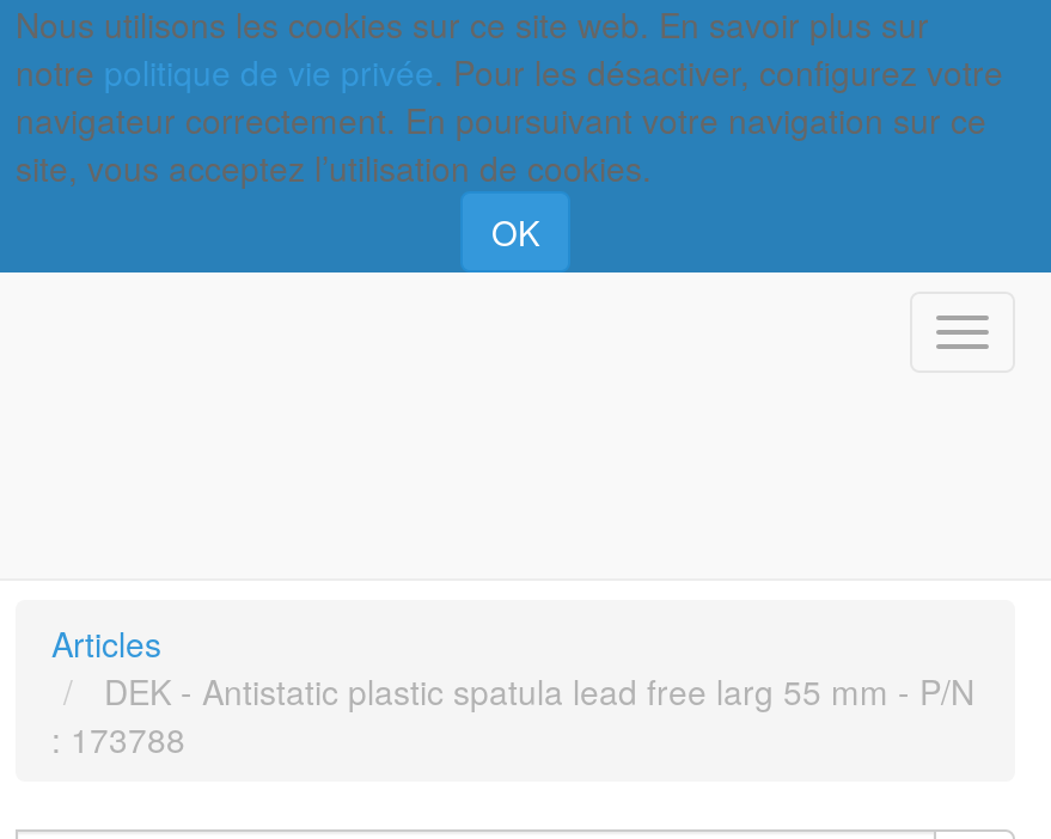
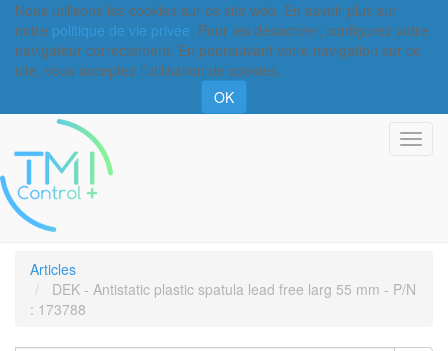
+ [image]
